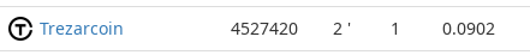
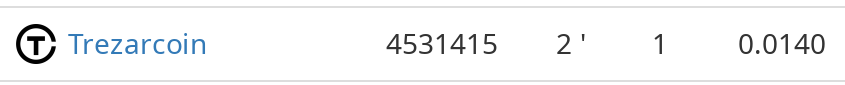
- 4527420
+ 4531415

- 0.0902
+ 0.0140
